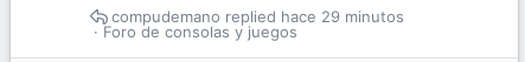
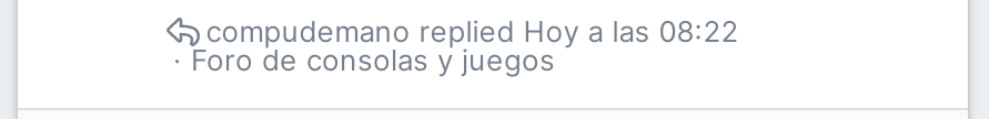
- hace 29 minutos
+ Hoy a las 08:22
